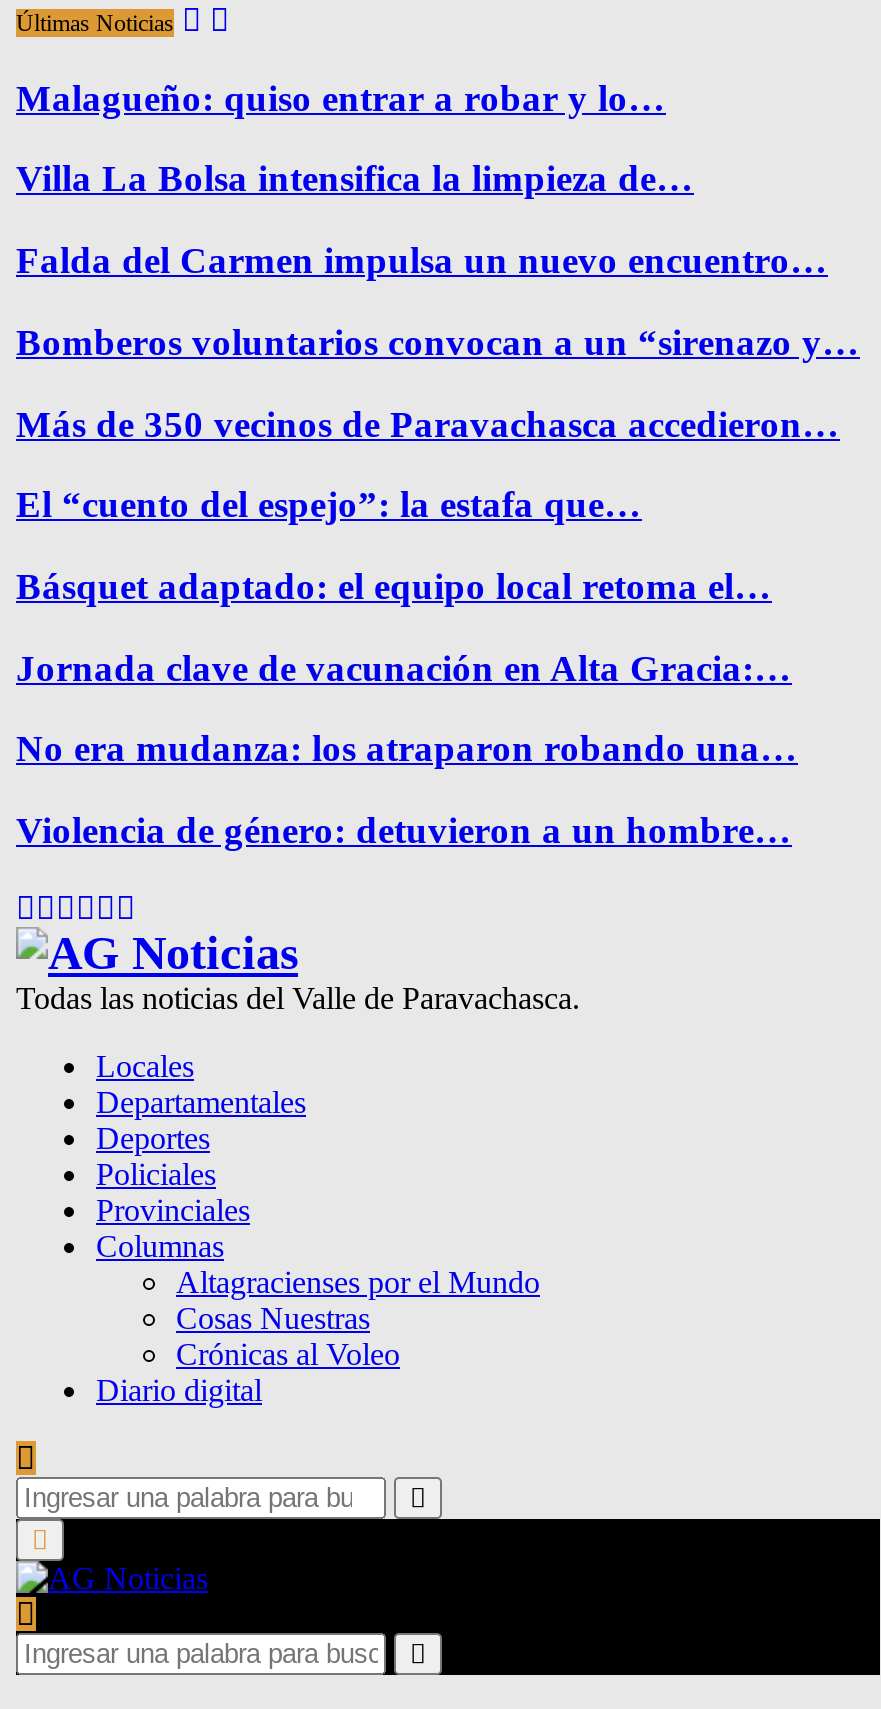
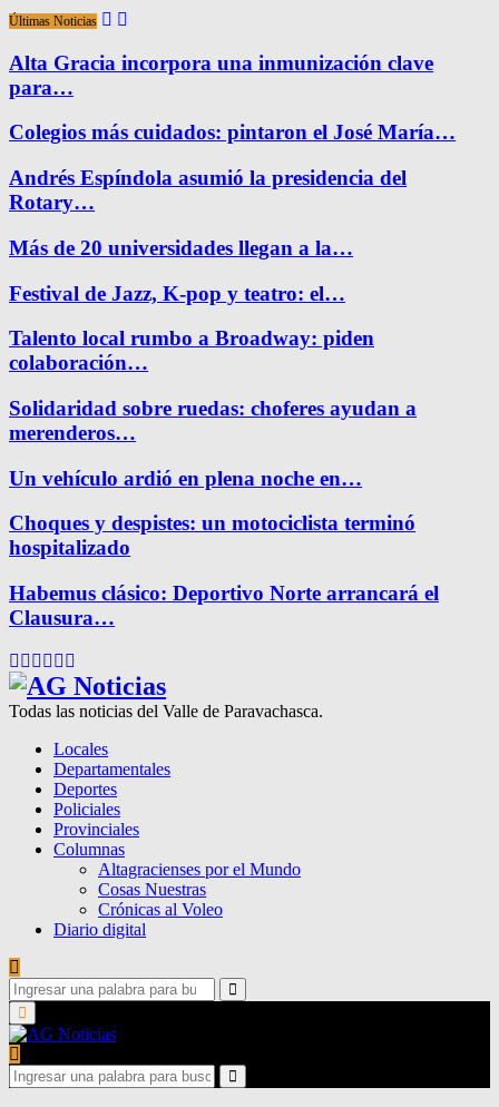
- Malagueño: quiso entrar a robar y lo…
+ Alta Gracia incorpora una inmunización clave
+ para…

- Villa La Bolsa intensifica la limpieza de…
+ Colegios más cuidados: pintaron el José María…

- Falda del Carmen impulsa un nuevo encuentro…
+ Andrés Espíndola asumió la presidencia del
+ Rotary…

- Bomberos voluntarios convocan a un “sirenazo y…
+ Más de 20 universidades llegan a la…

- Más de 350 vecinos de Paravachasca accedieron…
+ Festival de Jazz, K-pop y teatro: el…

- El “cuento del espejo”: la estafa que…
+ Talento local rumbo a Broadway: piden
+ colaboración…

- Básquet adaptado: el equipo local retoma el…
+ Solidaridad sobre ruedas: choferes ayudan a
+ merenderos…

- Jornada clave de vacunación en Alta Gracia:…
+ Un vehículo ardió en plena noche en…

- No era mudanza: los atraparon robando una…
+ Choques y despistes: un motociclista terminó
+ hospitalizado

- Violencia de género: detuvieron a un hombre…
+ Habemus clásico: Deportivo Norte arrancará el
+ Clausura…
